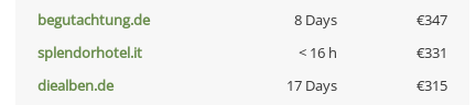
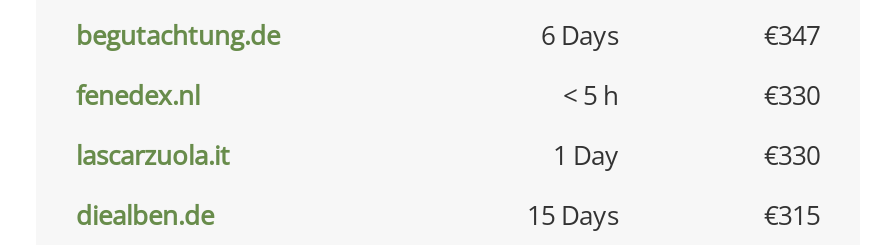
- 8 Days
+ 6 Days

- splendorhotel.it
- < 16 h
- €331
+ fenedex.nl
+ < 5 h
+ €330
+ lascarzuola.it
+ 1 Day
+ €330

- 17 Days
+ 15 Days
